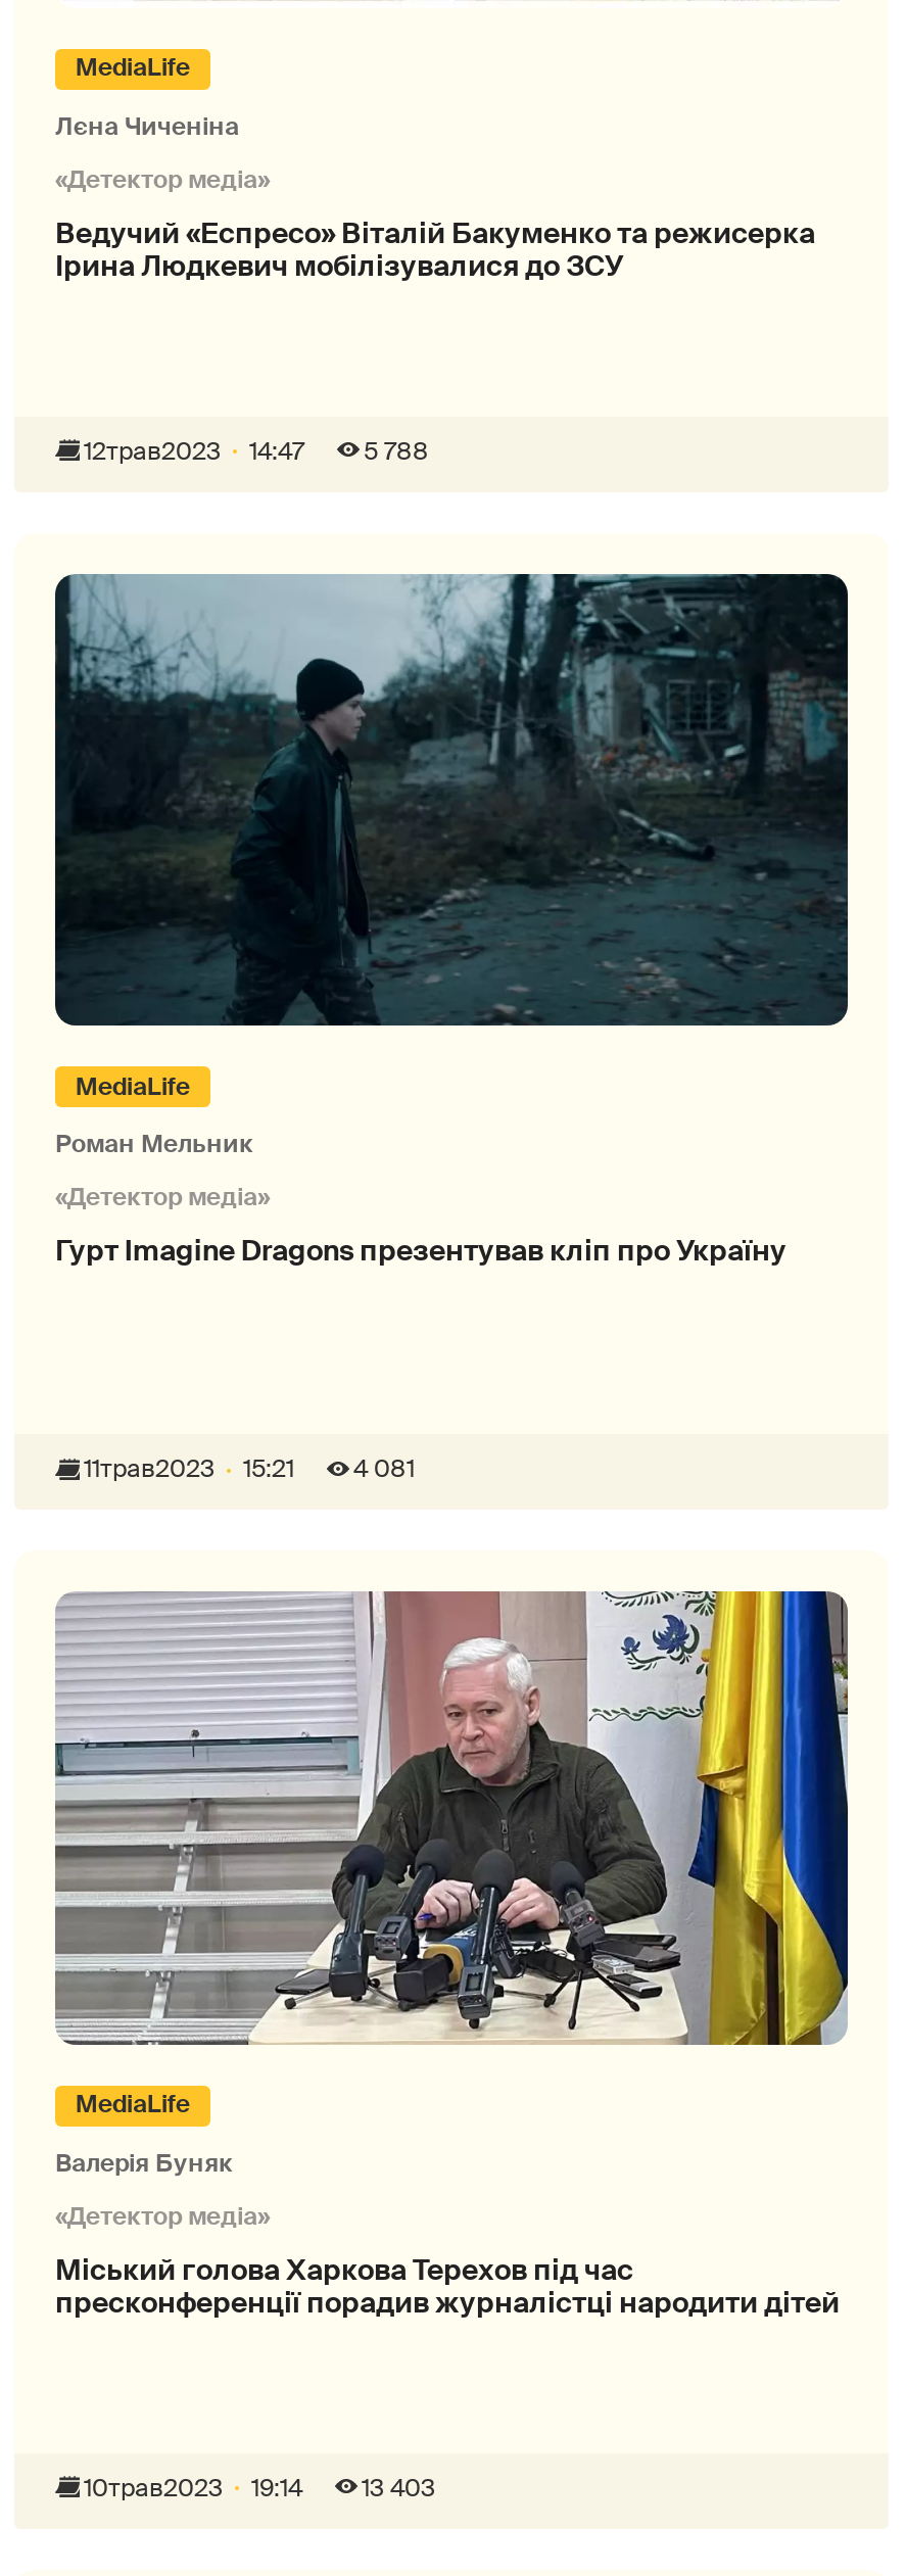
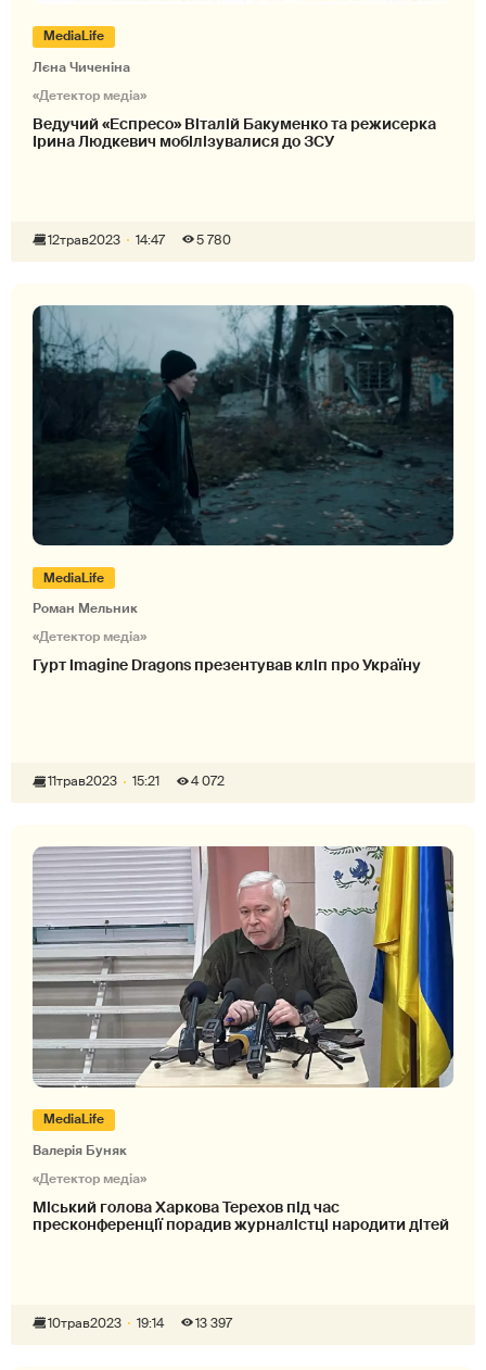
- 5 788
+ 5 780

- 4 081
+ 4 072

- 10трав2023 19:14 13 403
+ 10трав2023 19:14 13 397
